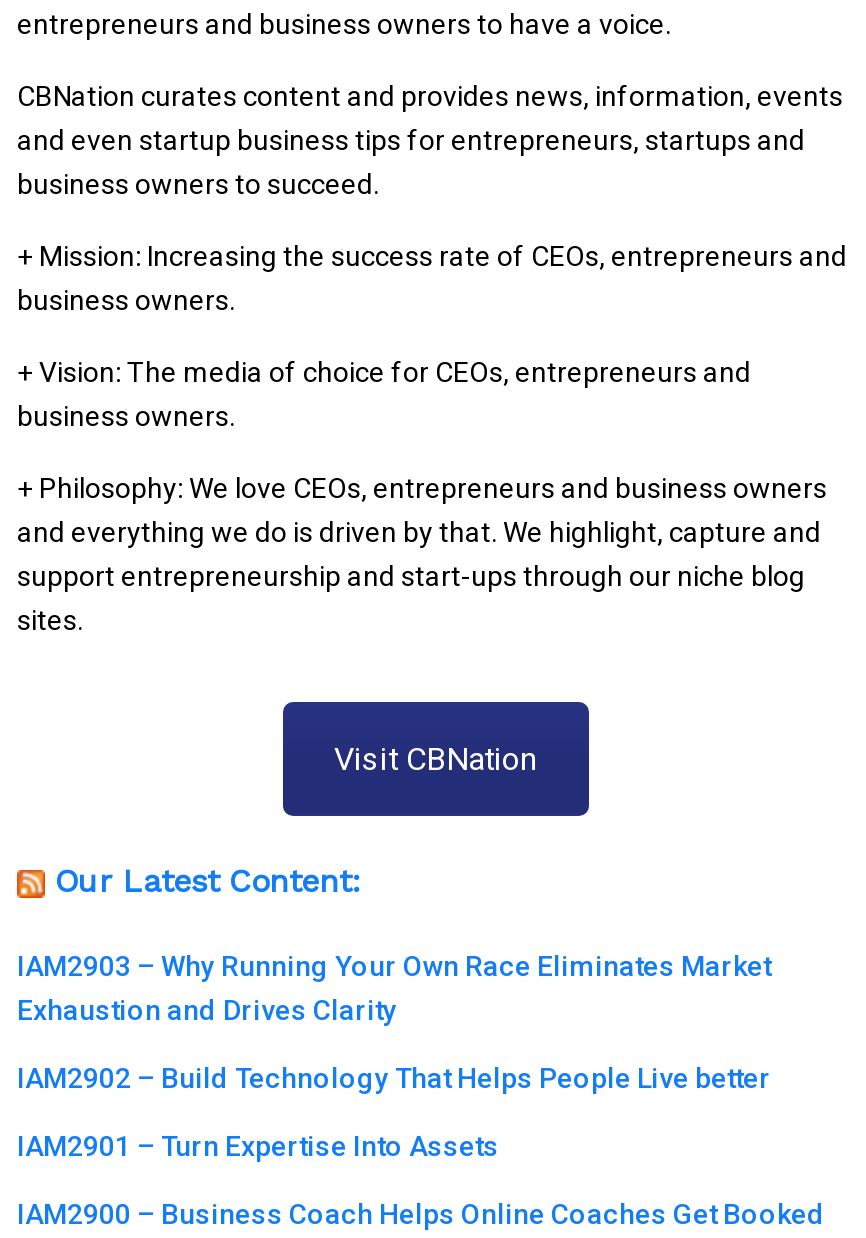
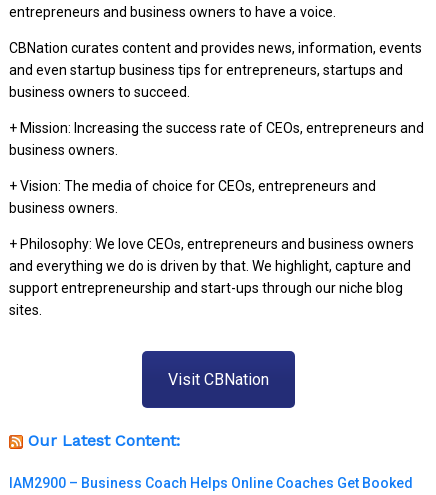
- IAM2903 – Why Running Your Own Race Eliminates Market
- Exhaustion and Drives Clarity
- IAM2902 – Build Technology That Helps People Live better
- IAM2901 – Turn Expertise Into Assets
